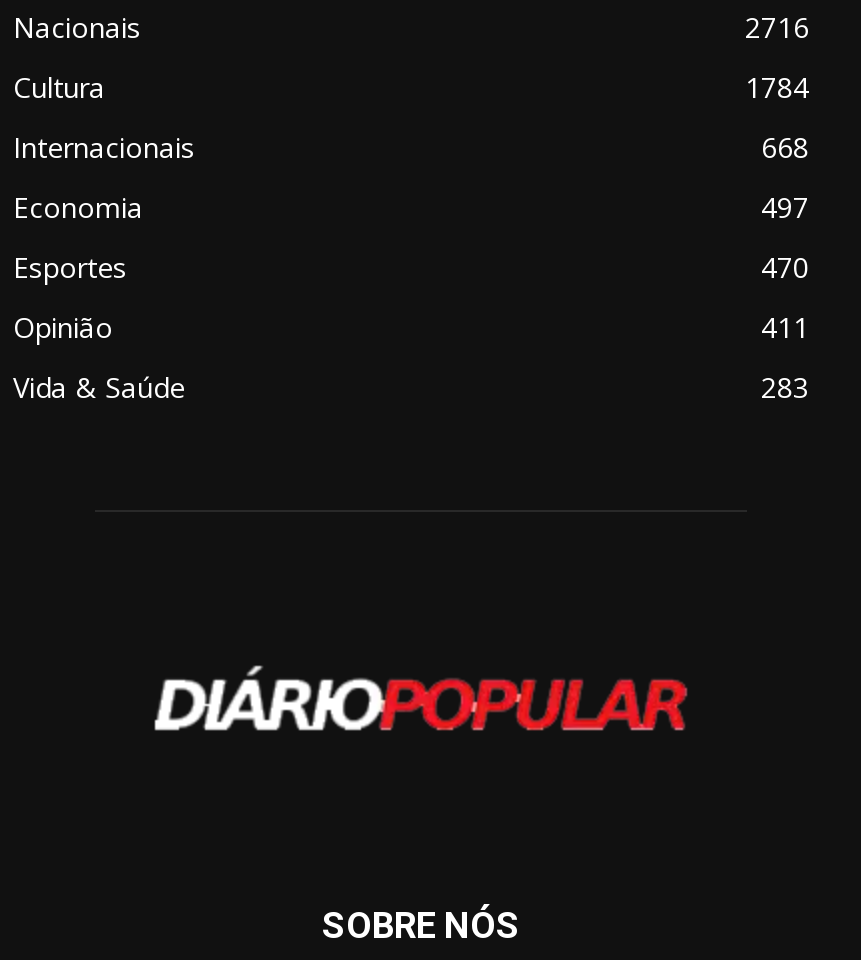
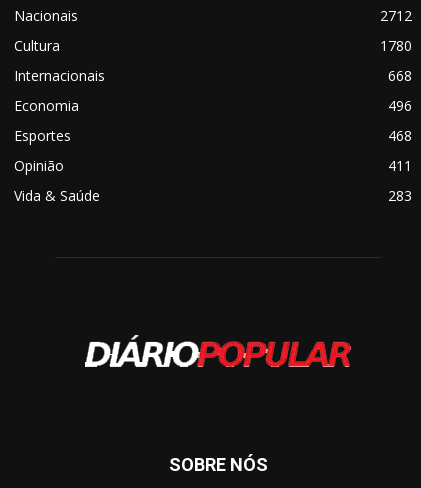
- 2716
+ 2712

- 1784
+ 1780

- 497
+ 496

- 470
+ 468
